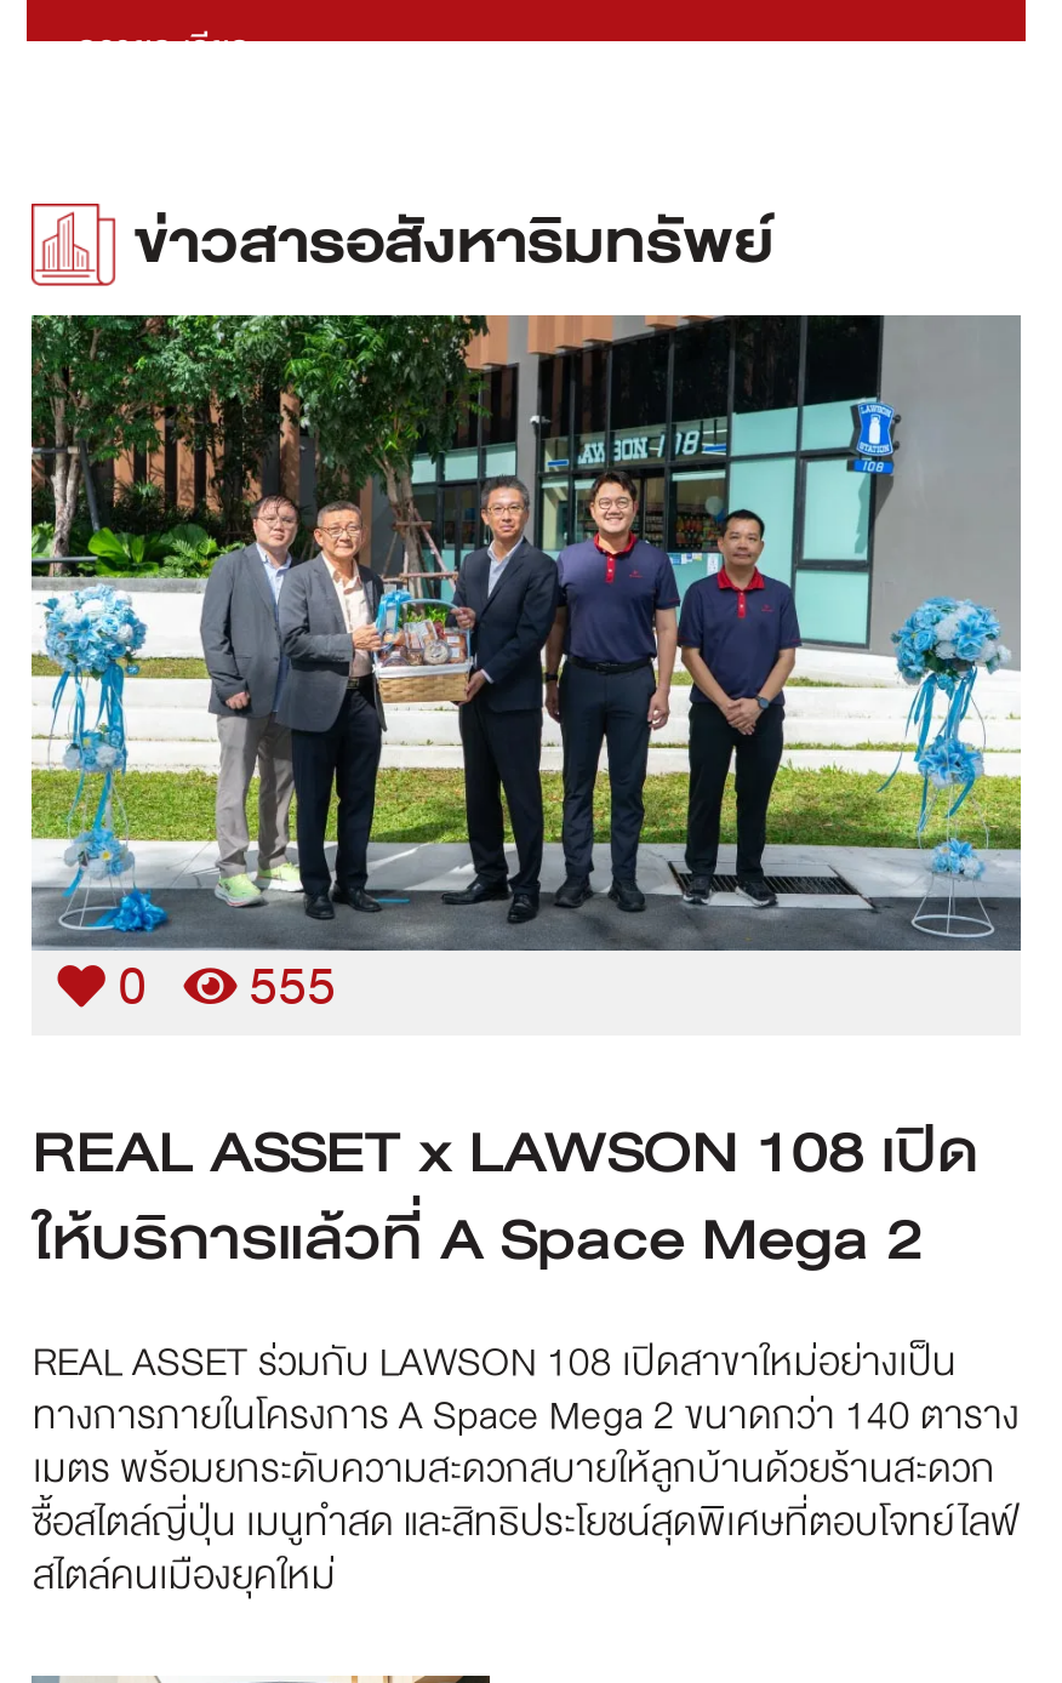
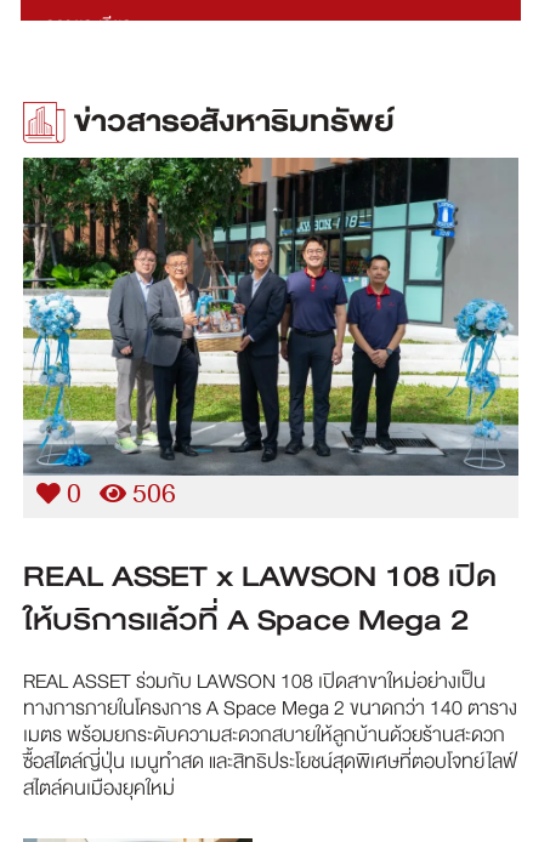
- 0 555
+ 0 506
